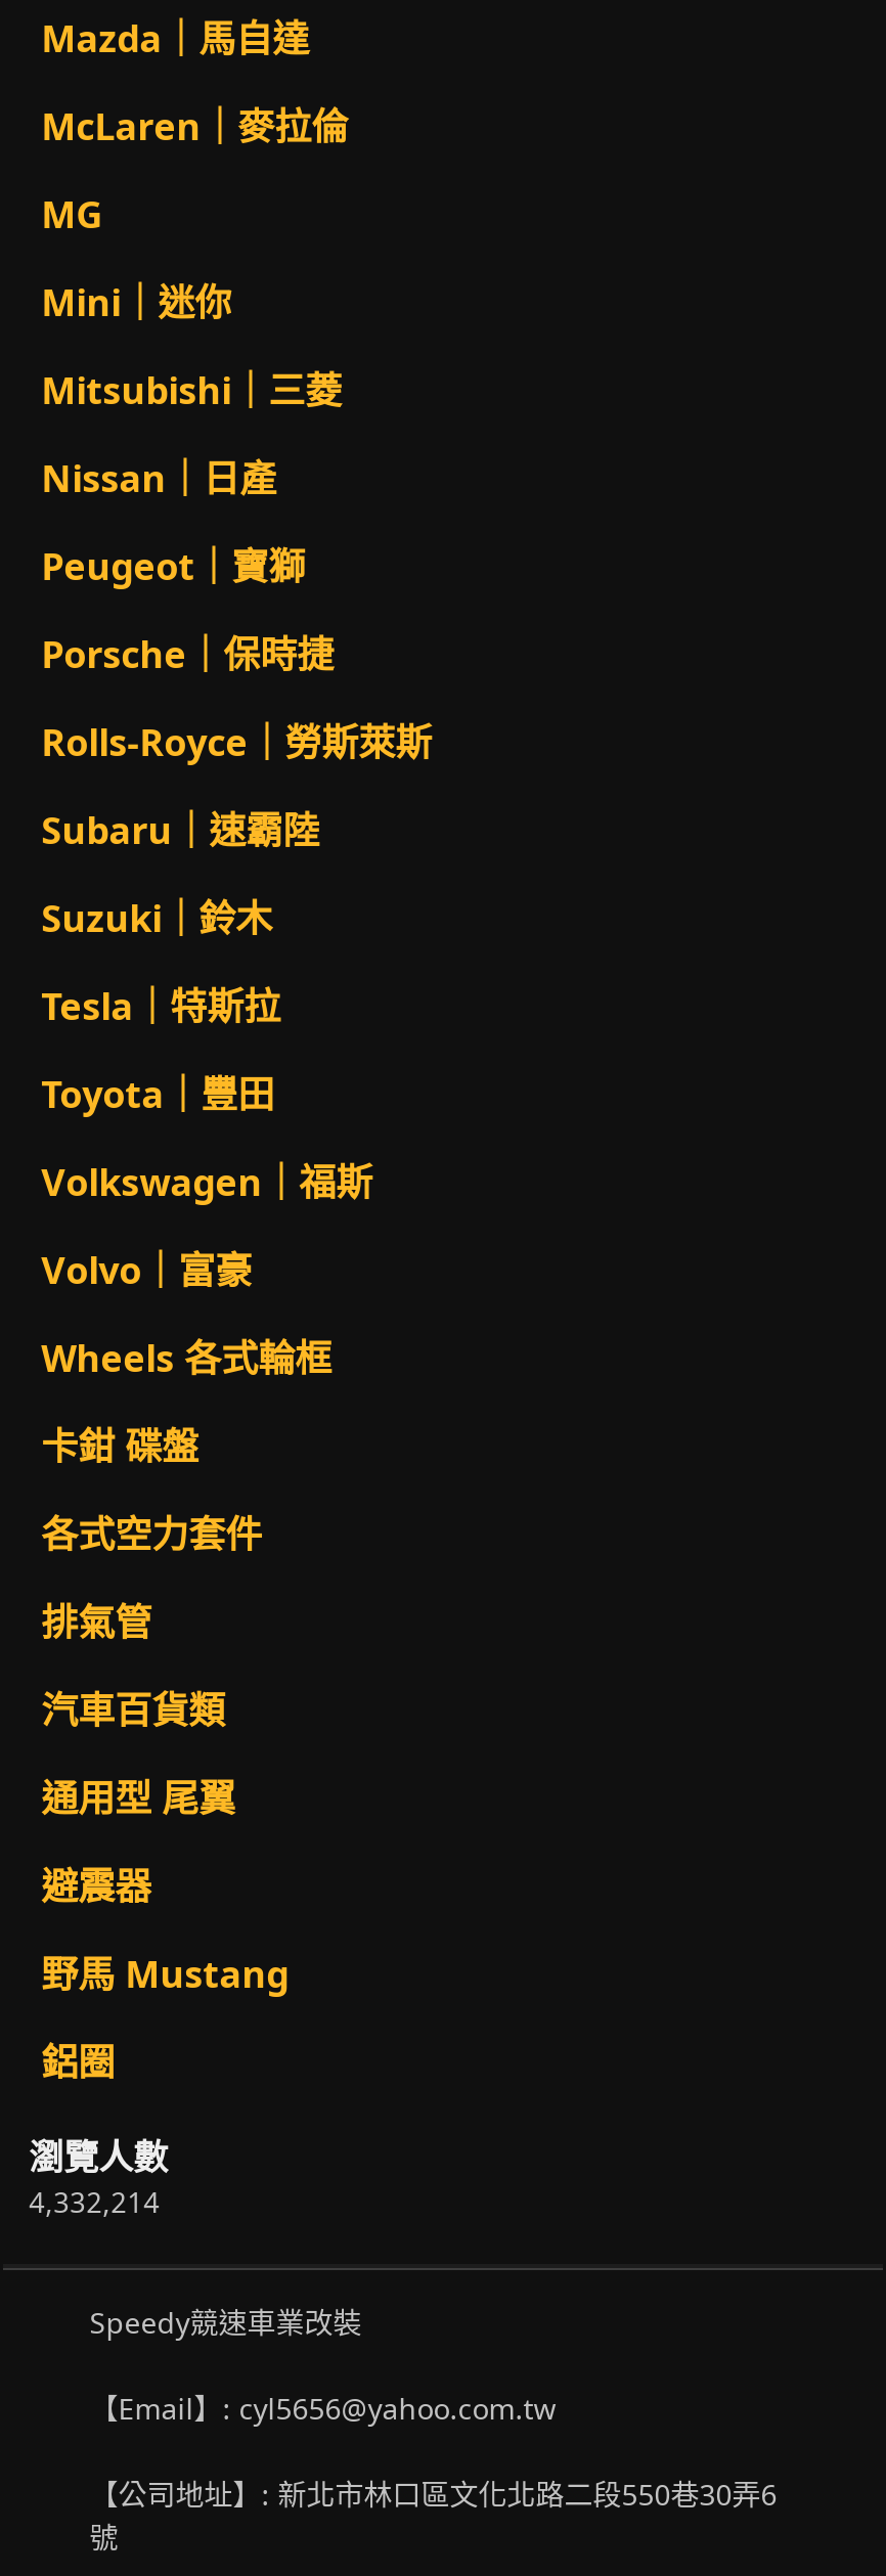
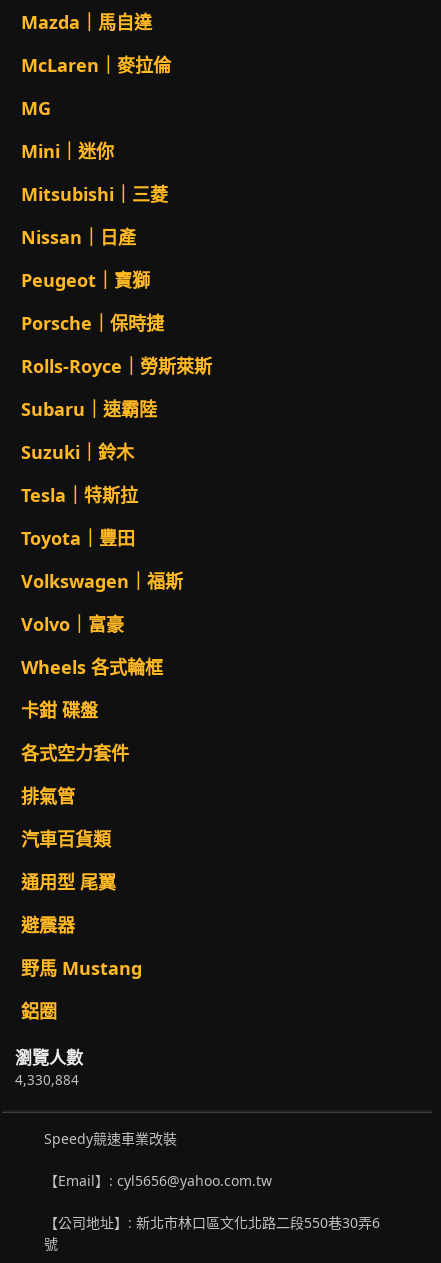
- 4,332,214
+ 4,330,884
